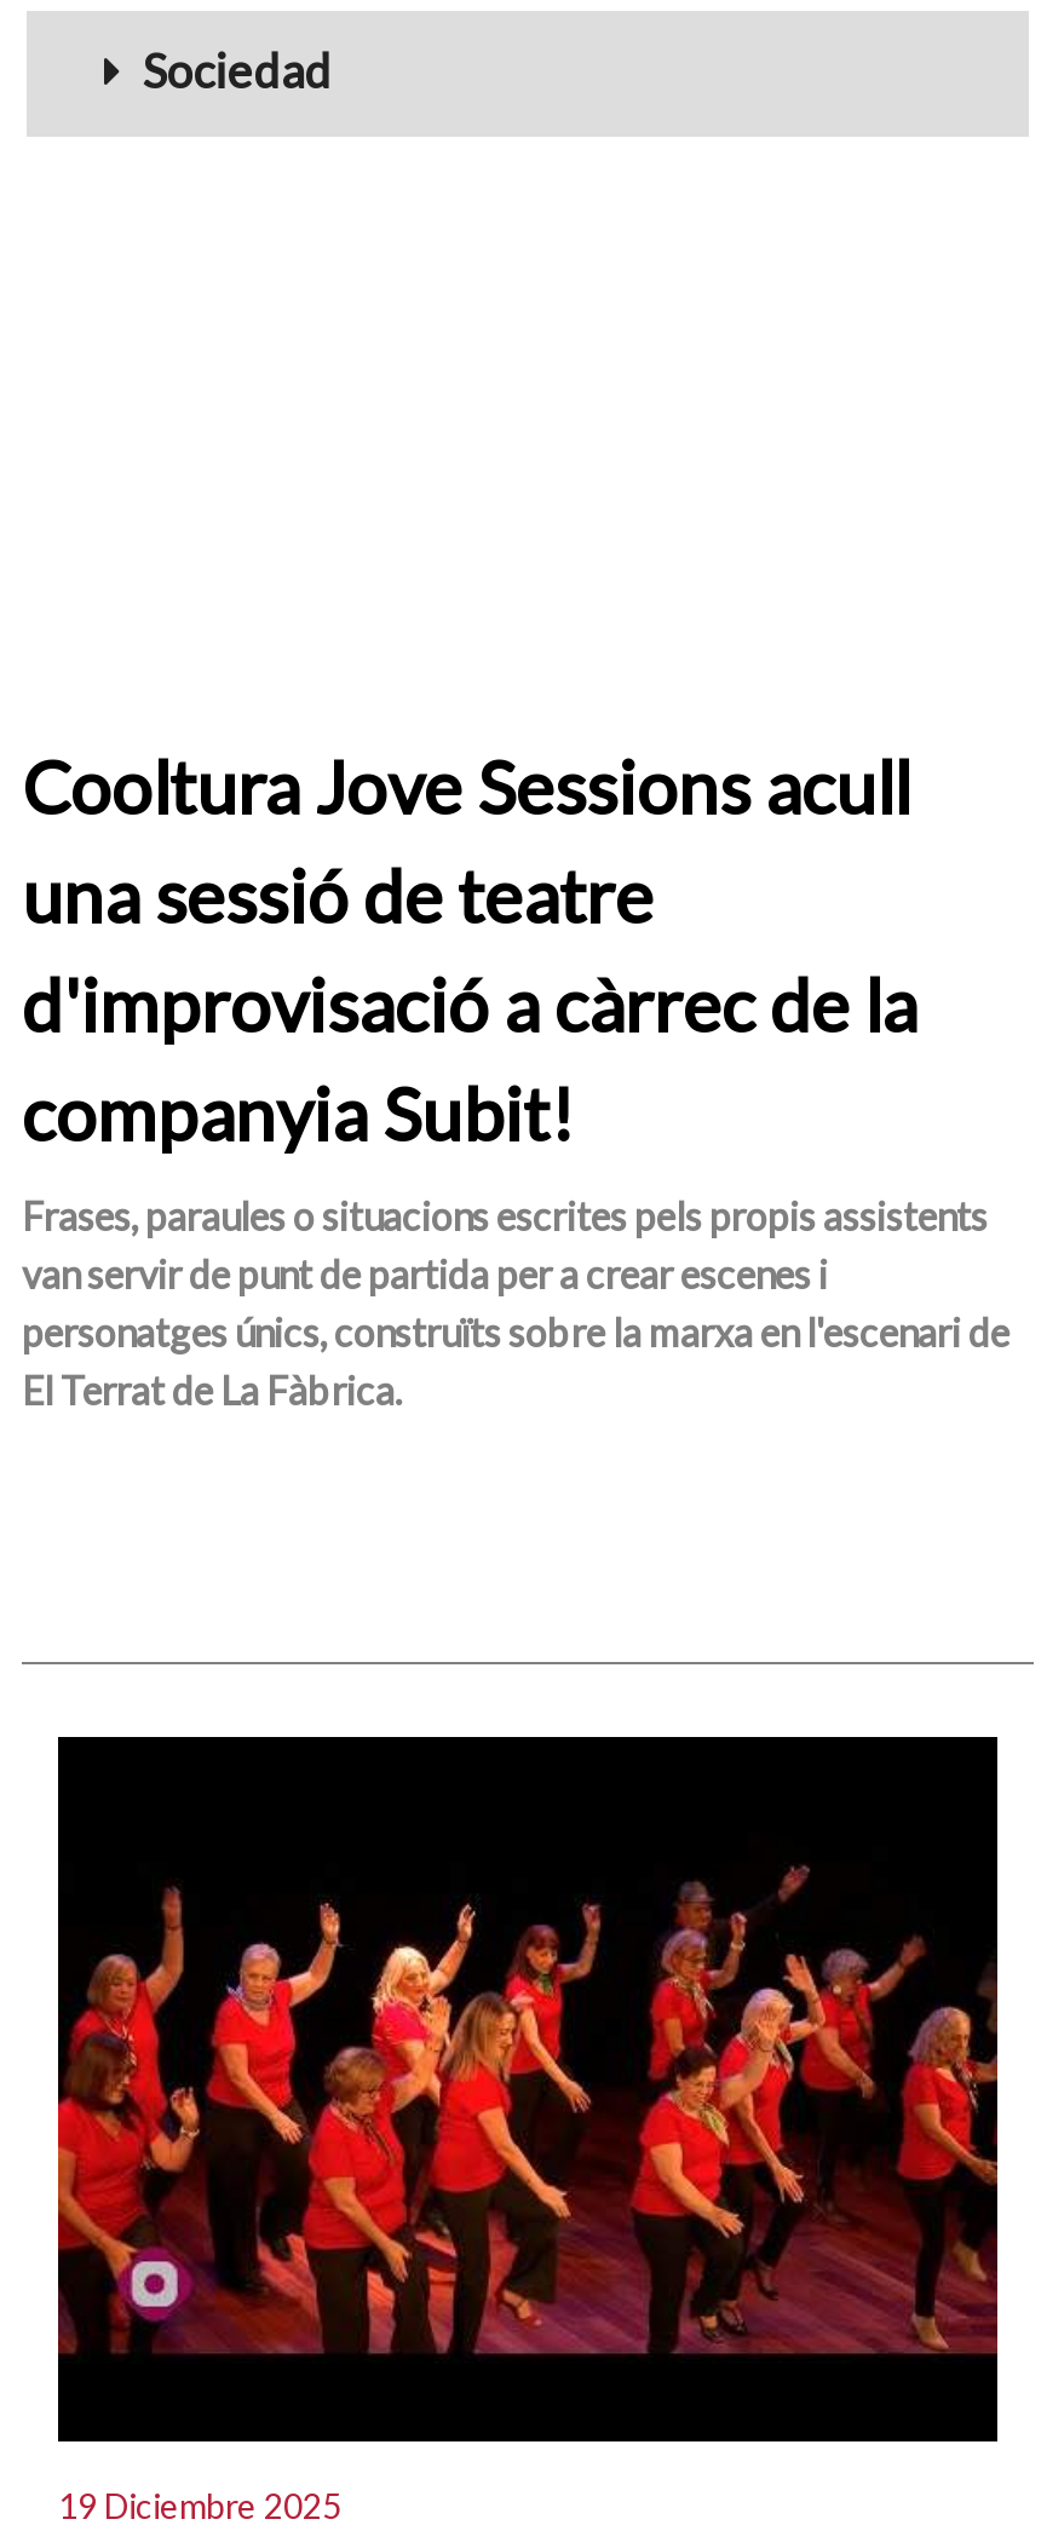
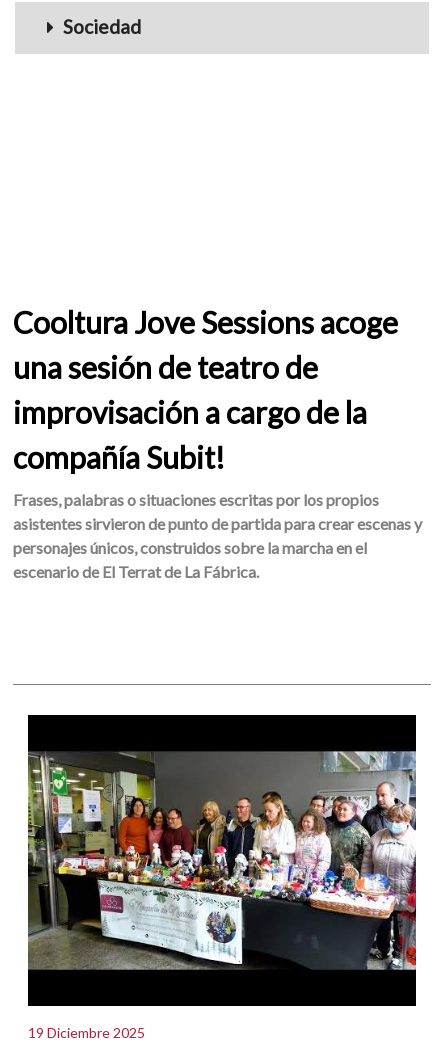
- Cooltura Jove Sessions acull
- una sessió de teatre
- d'improvisació a càrrec de la
- companyia Subit!
- Frases, paraules o situacions escrites pels propis assistents
- van servir de punt de partida per a crear escenes i
- personatges únics, construïts sobre la marxa en l'escenari de
- El Terrat de La Fàbrica.
+ Cooltura Jove Sessions acoge
+ una sesión de teatro de
+ improvisación a cargo de la
+ compañía Subit!
+ Frases, palabras o situaciones escritas por los propios
+ asistentes sirvieron de punto de partida para crear escenas y
+ personajes únicos, construidos sobre la marcha en el
+ escenario de El Terrat de La Fábrica.

- [image]
+ [image]
